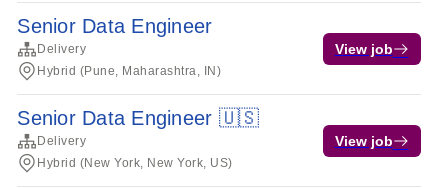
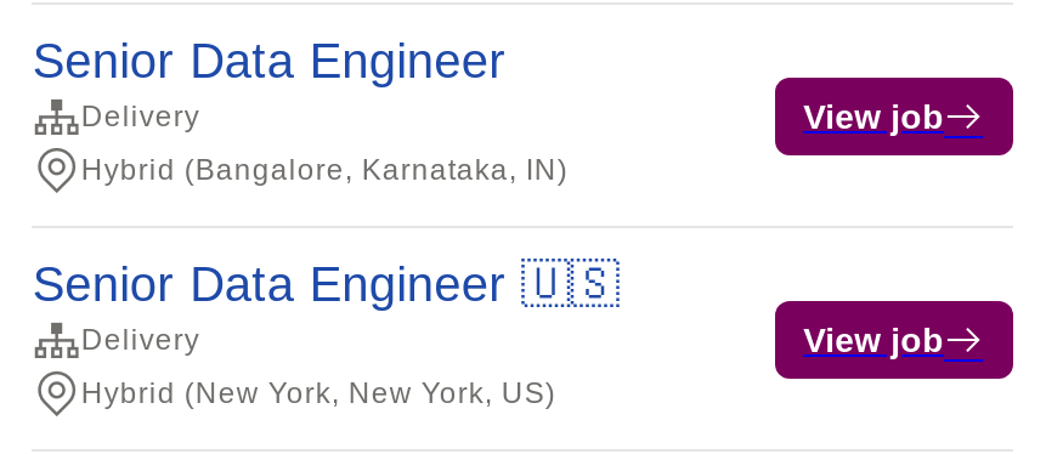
- Hybrid (Pune, Maharashtra, IN)
+ Hybrid (Bangalore, Karnataka, IN)
